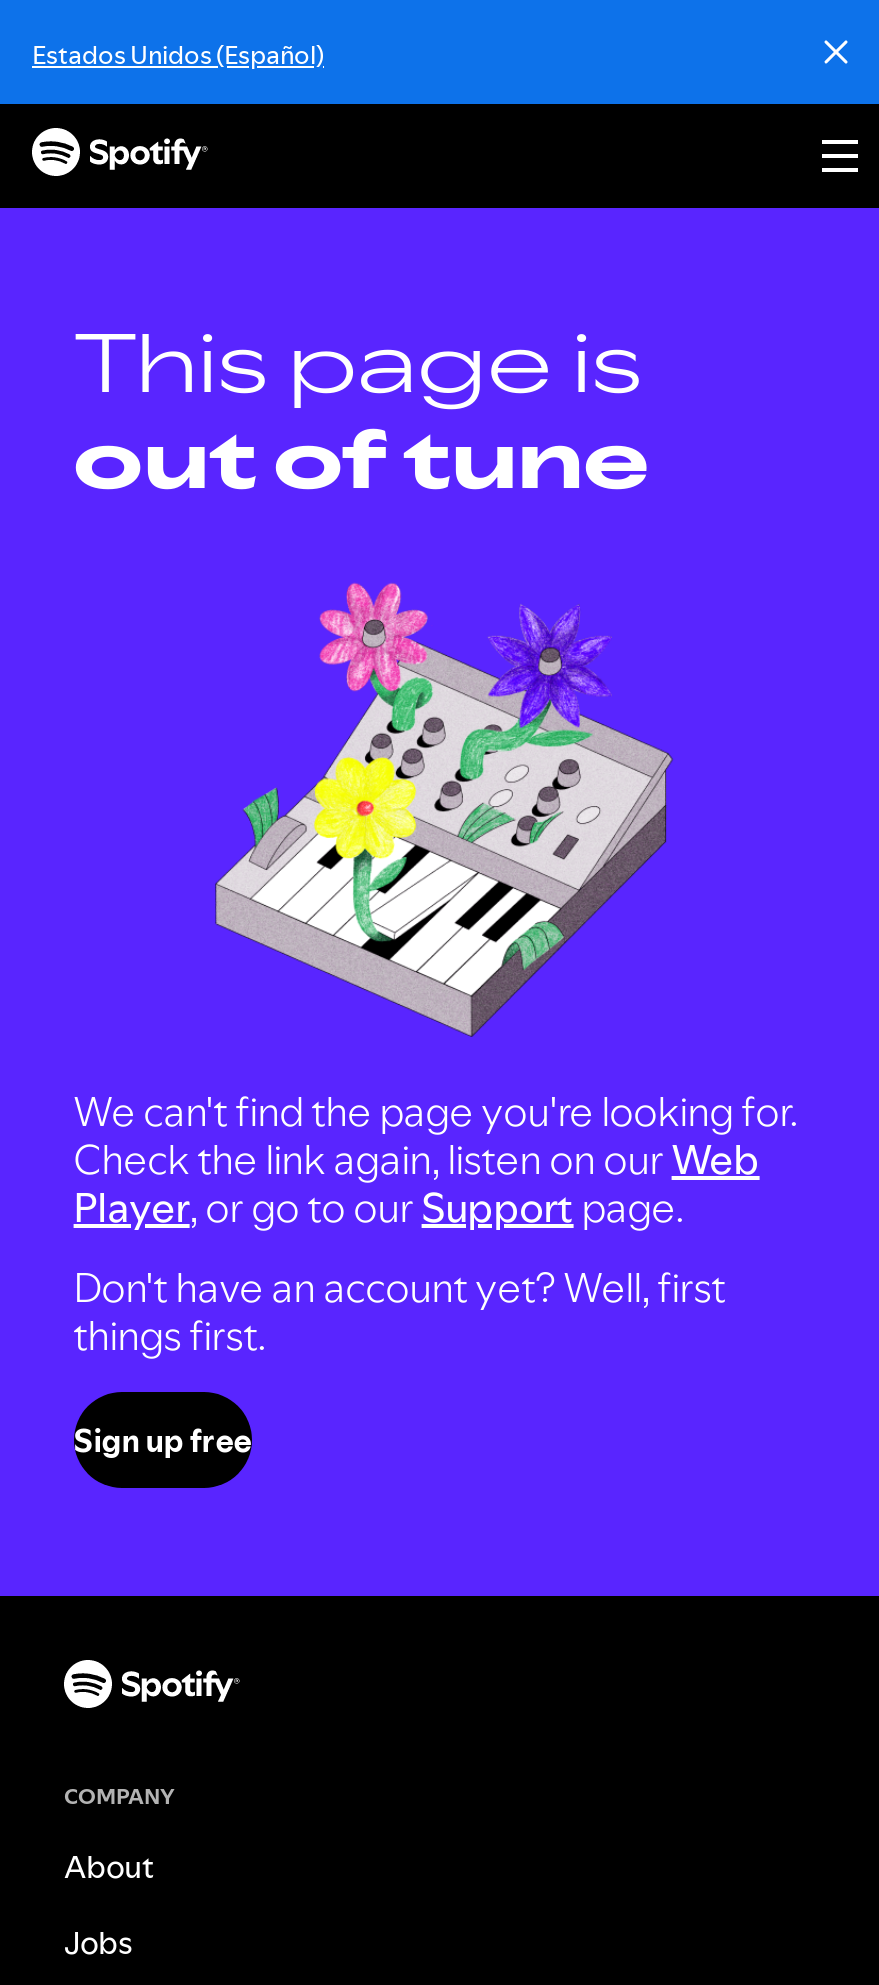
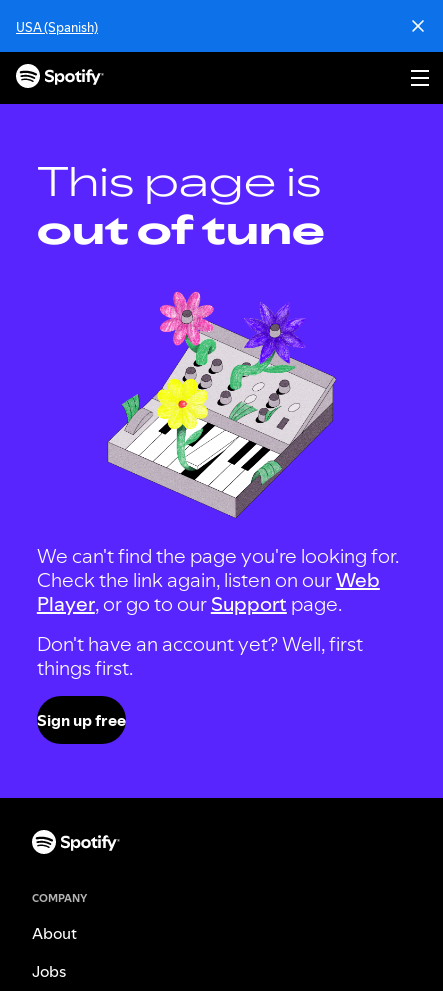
- Estados Unidos (Español)
+ USA (Spanish)
